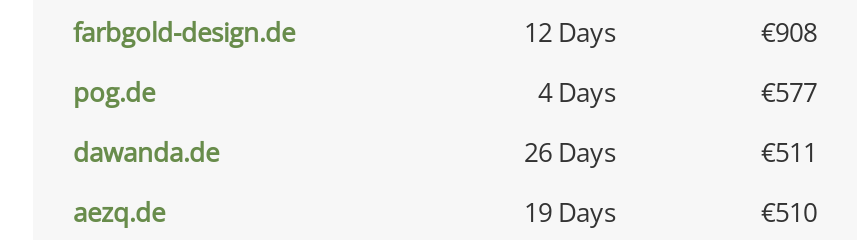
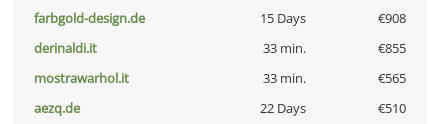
- 12 Days
+ 15 Days

- pog.de
- 4 Days
- €577
+ derinaldi.it
+ 33 min.
+ €855

- dawanda.de
- 26 Days
- €511
+ mostrawarhol.it
+ 33 min.
+ €565

- 19 Days
+ 22 Days
